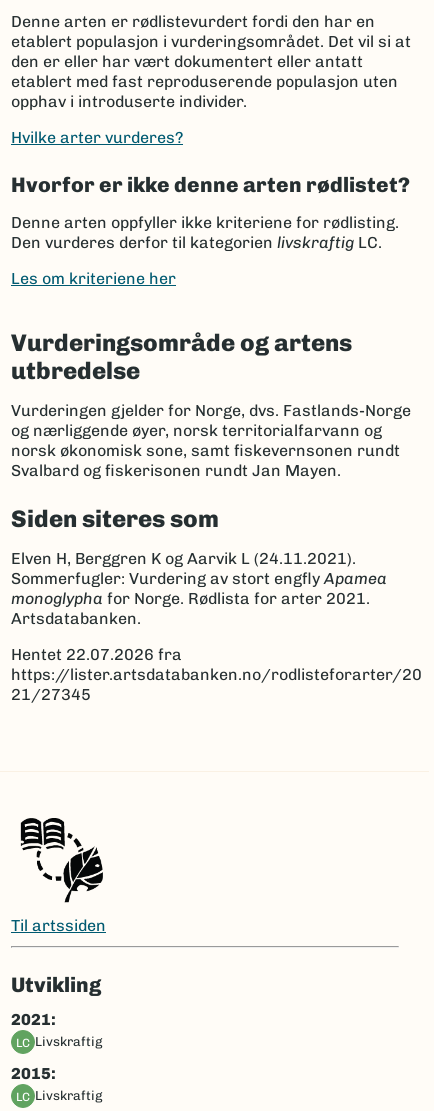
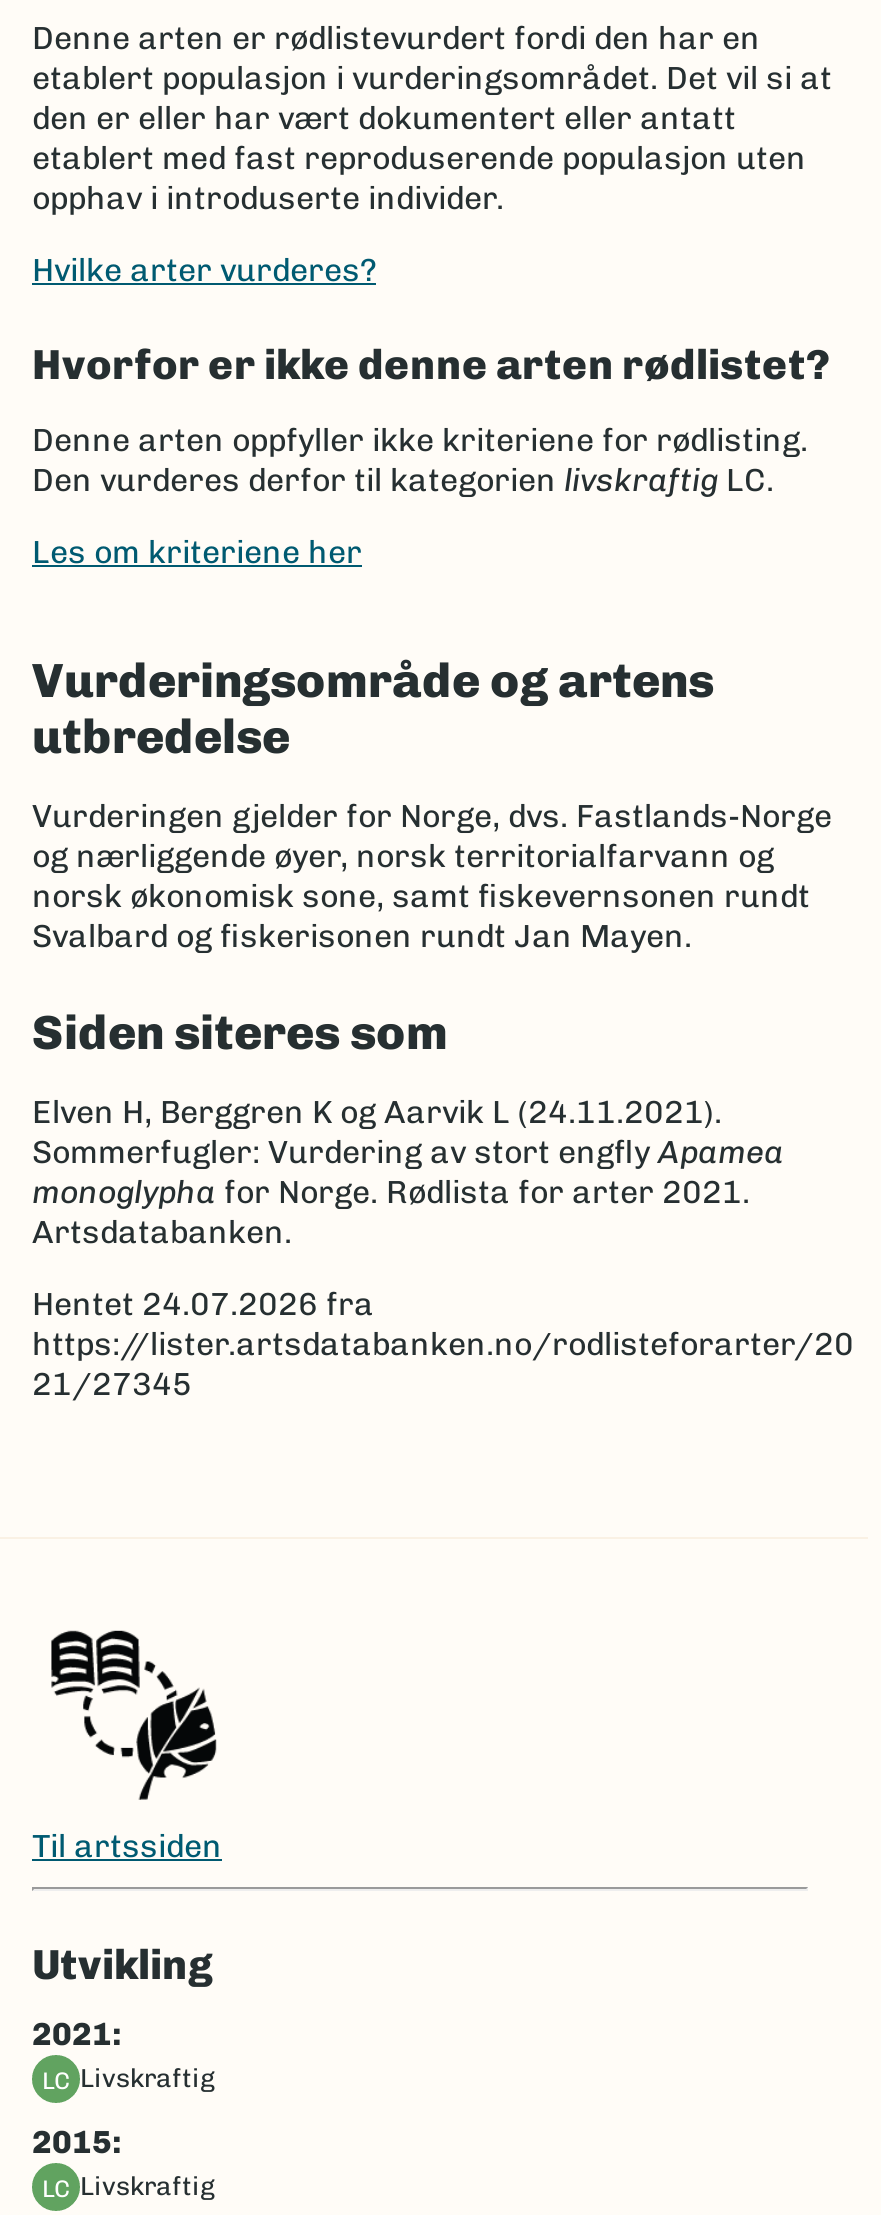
- Hentet 22.07.2026 fra
+ Hentet 24.07.2026 fra
